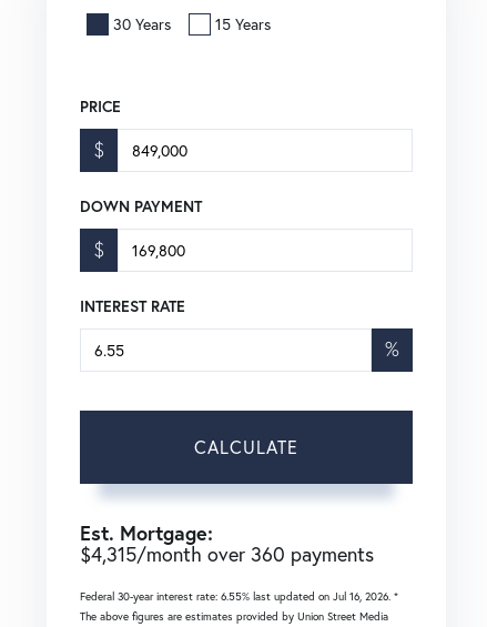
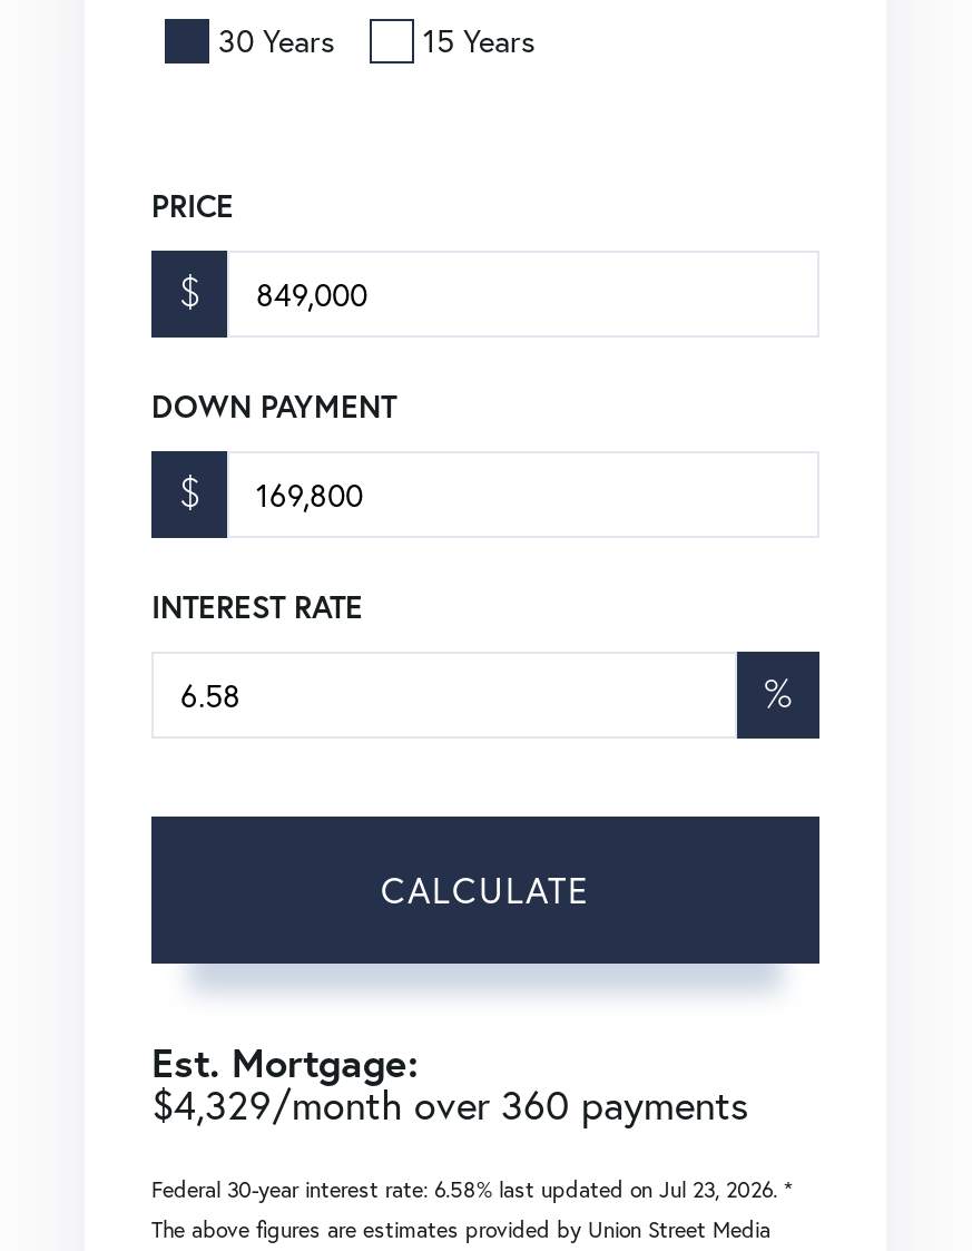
- $4,315/month over 360 payments
+ $4,329/month over 360 payments

- Federal 30-year interest rate: 6.55% last updated on Jul 16, 2026. *
+ Federal 30-year interest rate: 6.58% last updated on Jul 23, 2026. *
